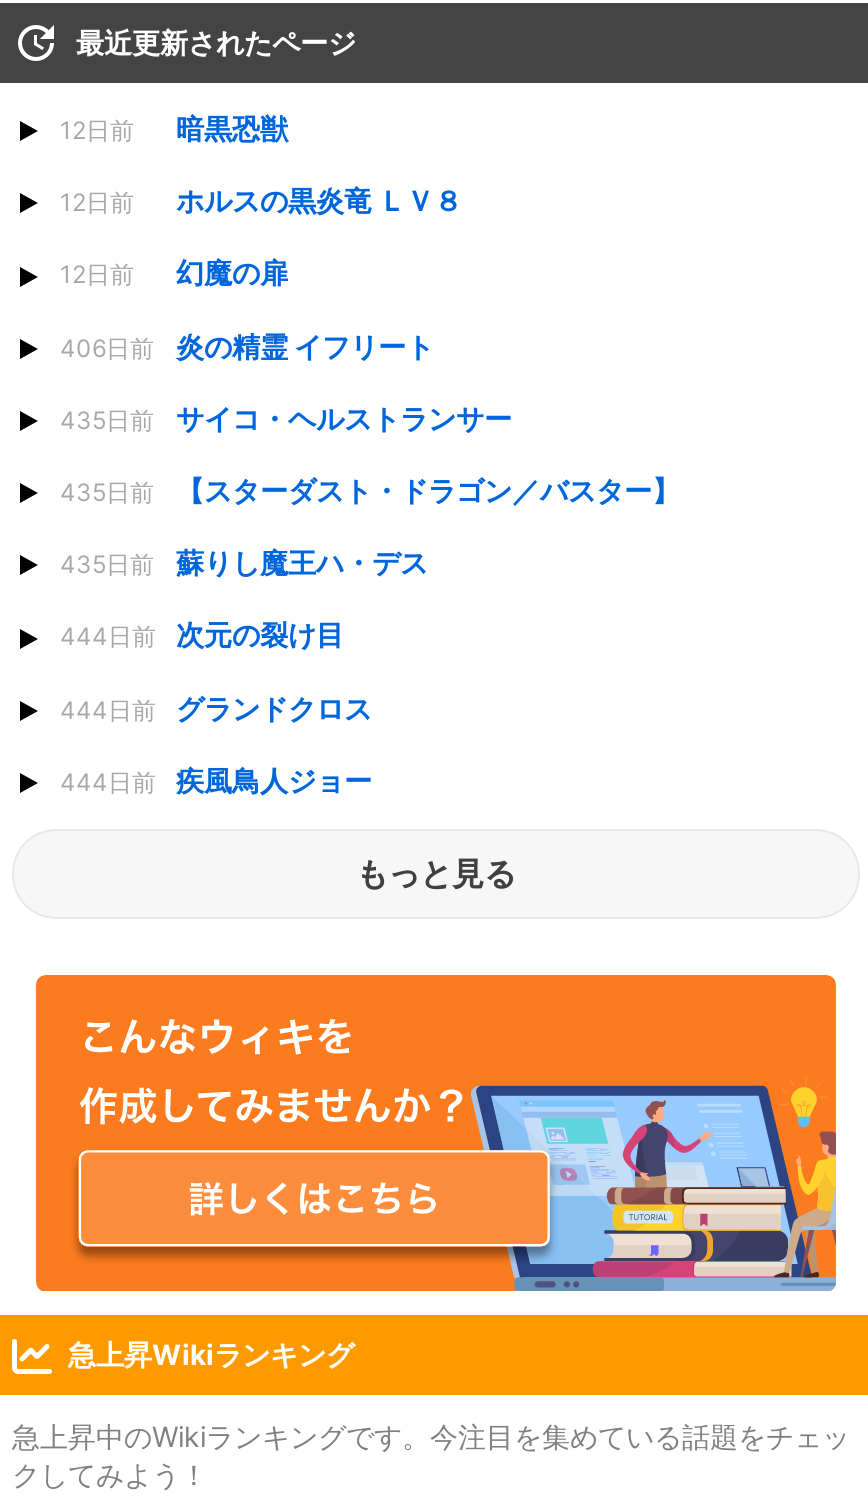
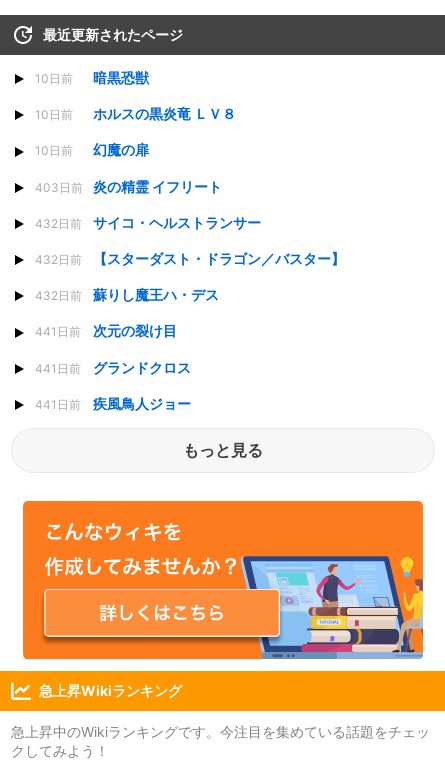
- 12日前 暗黒恐獣
+ 10日前 暗黒恐獣

- 12日前 ホルスの黒炎竜 ＬＶ８
+ 10日前 ホルスの黒炎竜 ＬＶ８

- 12日前
+ 10日前

- 406日前 炎の精霊 イフリート
+ 403日前 炎の精霊 イフリート

- 435日前 サイコ・ヘルストランサー
+ 432日前 サイコ・ヘルストランサー

- 435日前 【スターダスト・ドラゴン／バスター】
+ 432日前 【スターダスト・ドラゴン／バスター】

- 435日前 蘇りし魔王ハ・デス
+ 432日前 蘇りし魔王ハ・デス

- 444日前 次元の裂け目
+ 441日前 次元の裂け目

- 444日前 グランドクロス
+ 441日前 グランドクロス

- 444日前 疾風鳥人ジョー
+ 441日前 疾風鳥人ジョー
